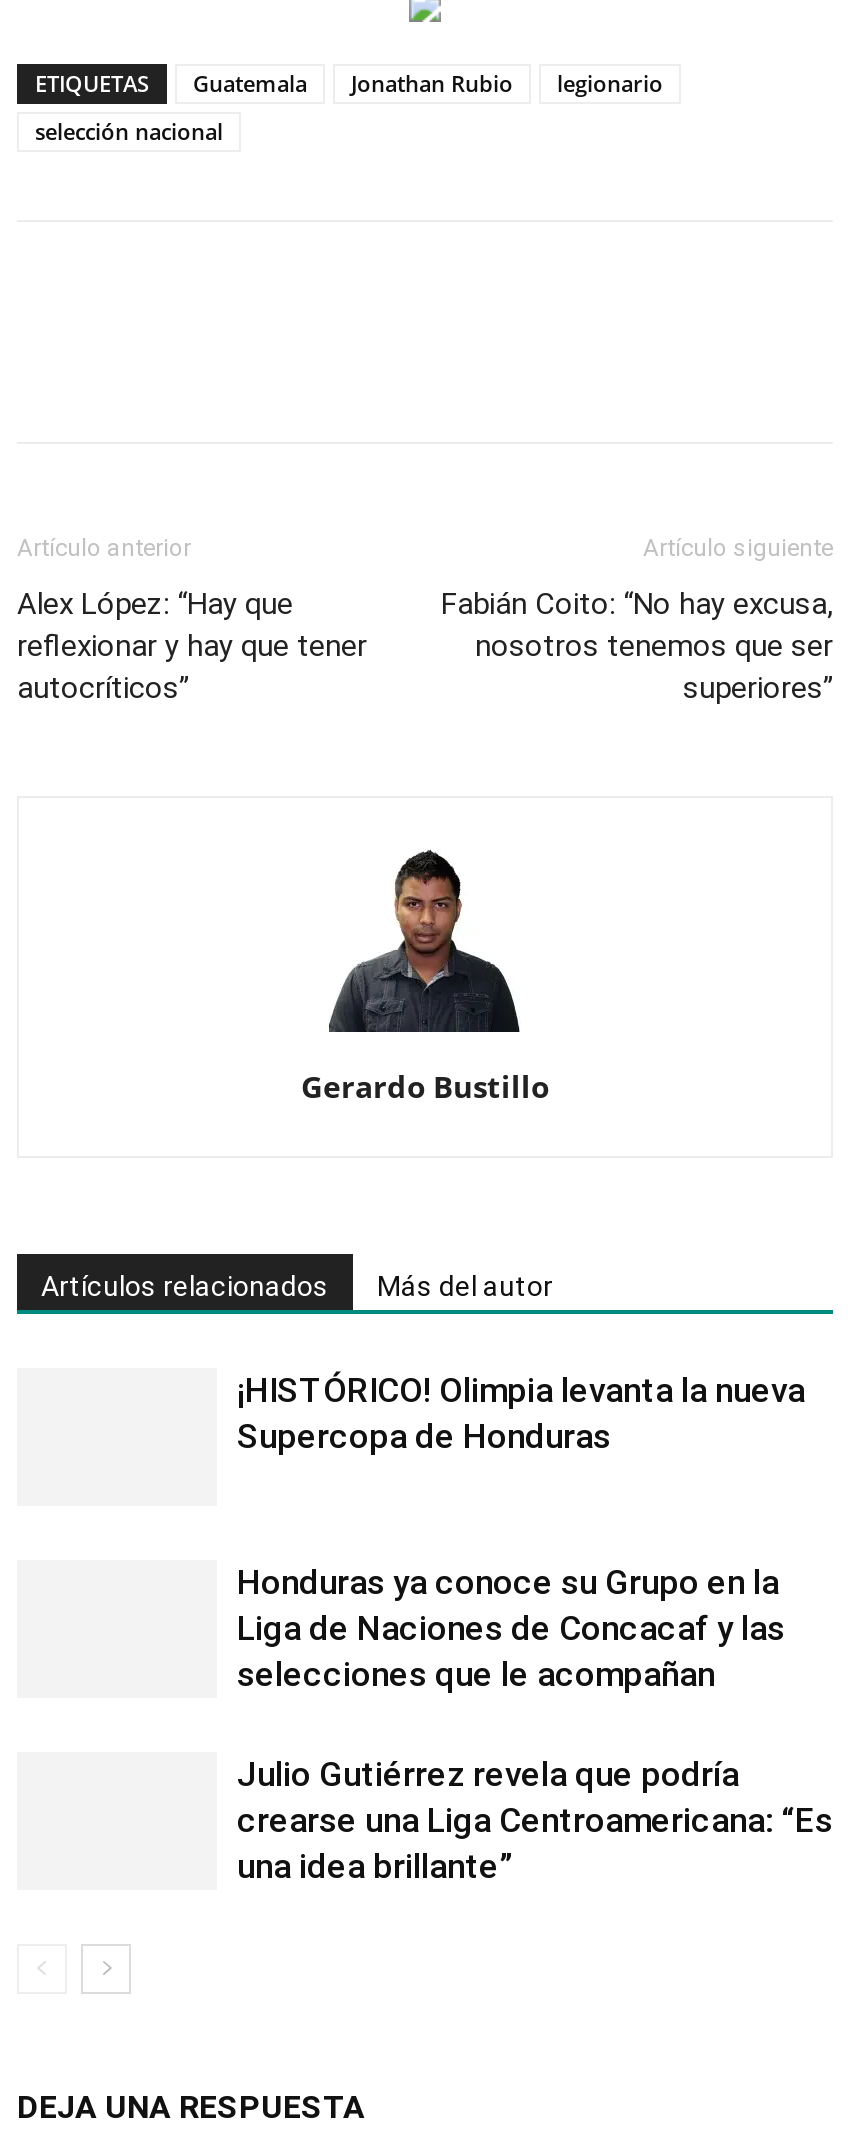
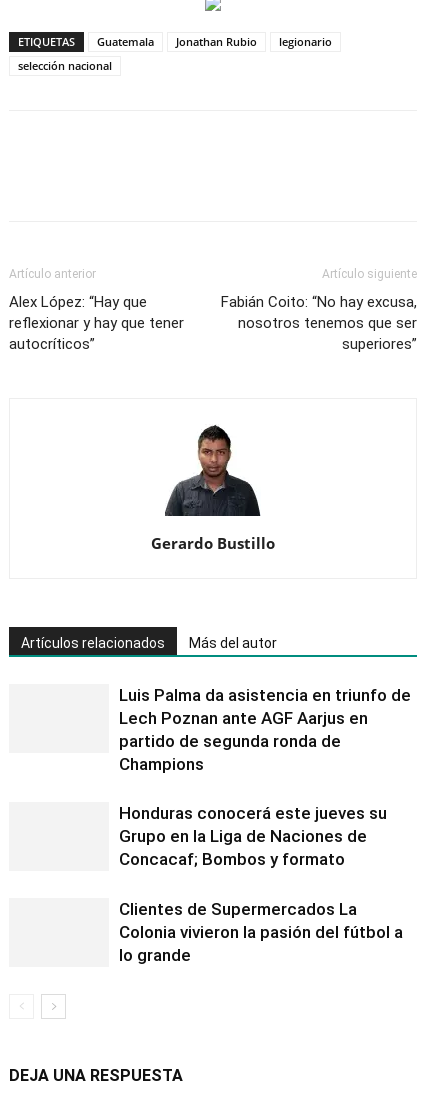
- ¡HISTÓRICO! Olimpia levanta la nueva
- Supercopa de Honduras
+ Luis Palma da asistencia en triunfo de
+ Lech Poznan ante AGF Aarjus en
+ partido de segunda ronda de
+ Champions

- Honduras ya conoce su Grupo en la
- Liga de Naciones de Concacaf y las
- selecciones que le acompañan
+ Honduras conocerá este jueves su
+ Grupo en la Liga de Naciones de
+ Concacaf; Bombos y formato

- Julio Gutiérrez revela que podría
- crearse una Liga Centroamericana: “Es
- una idea brillante”
+ Clientes de Supermercados La
+ Colonia vivieron la pasión del fútbol a
+ lo grande
